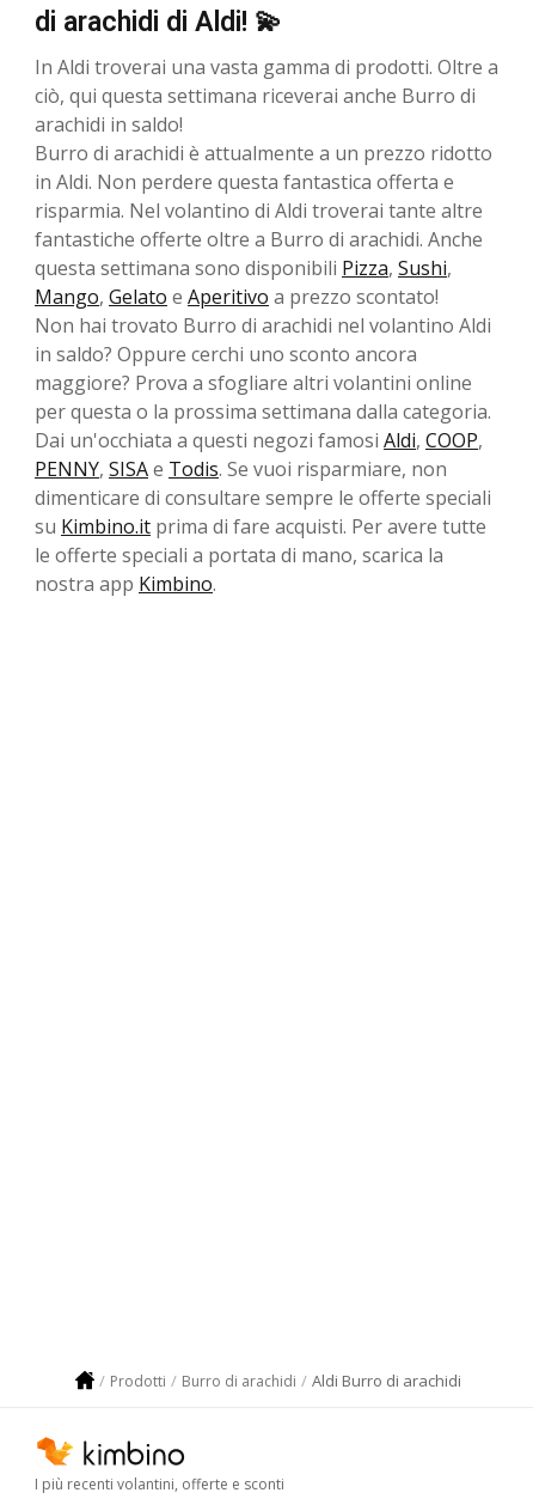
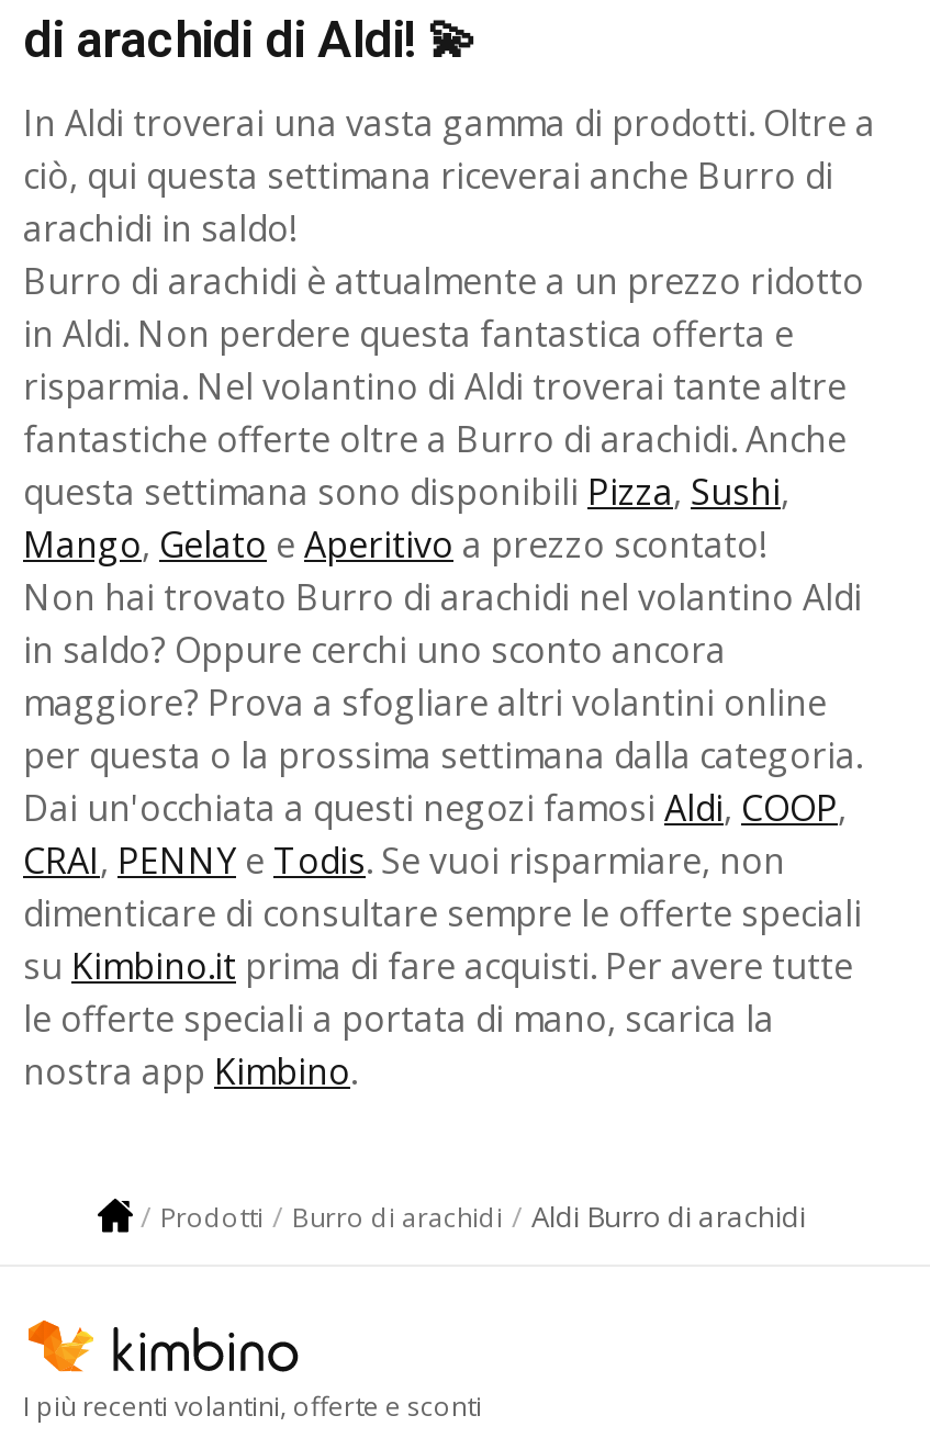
- PENNY, SISA e Todis. Se vuoi risparmiare, non
+ CRAI, PENNY e Todis. Se vuoi risparmiare, non
